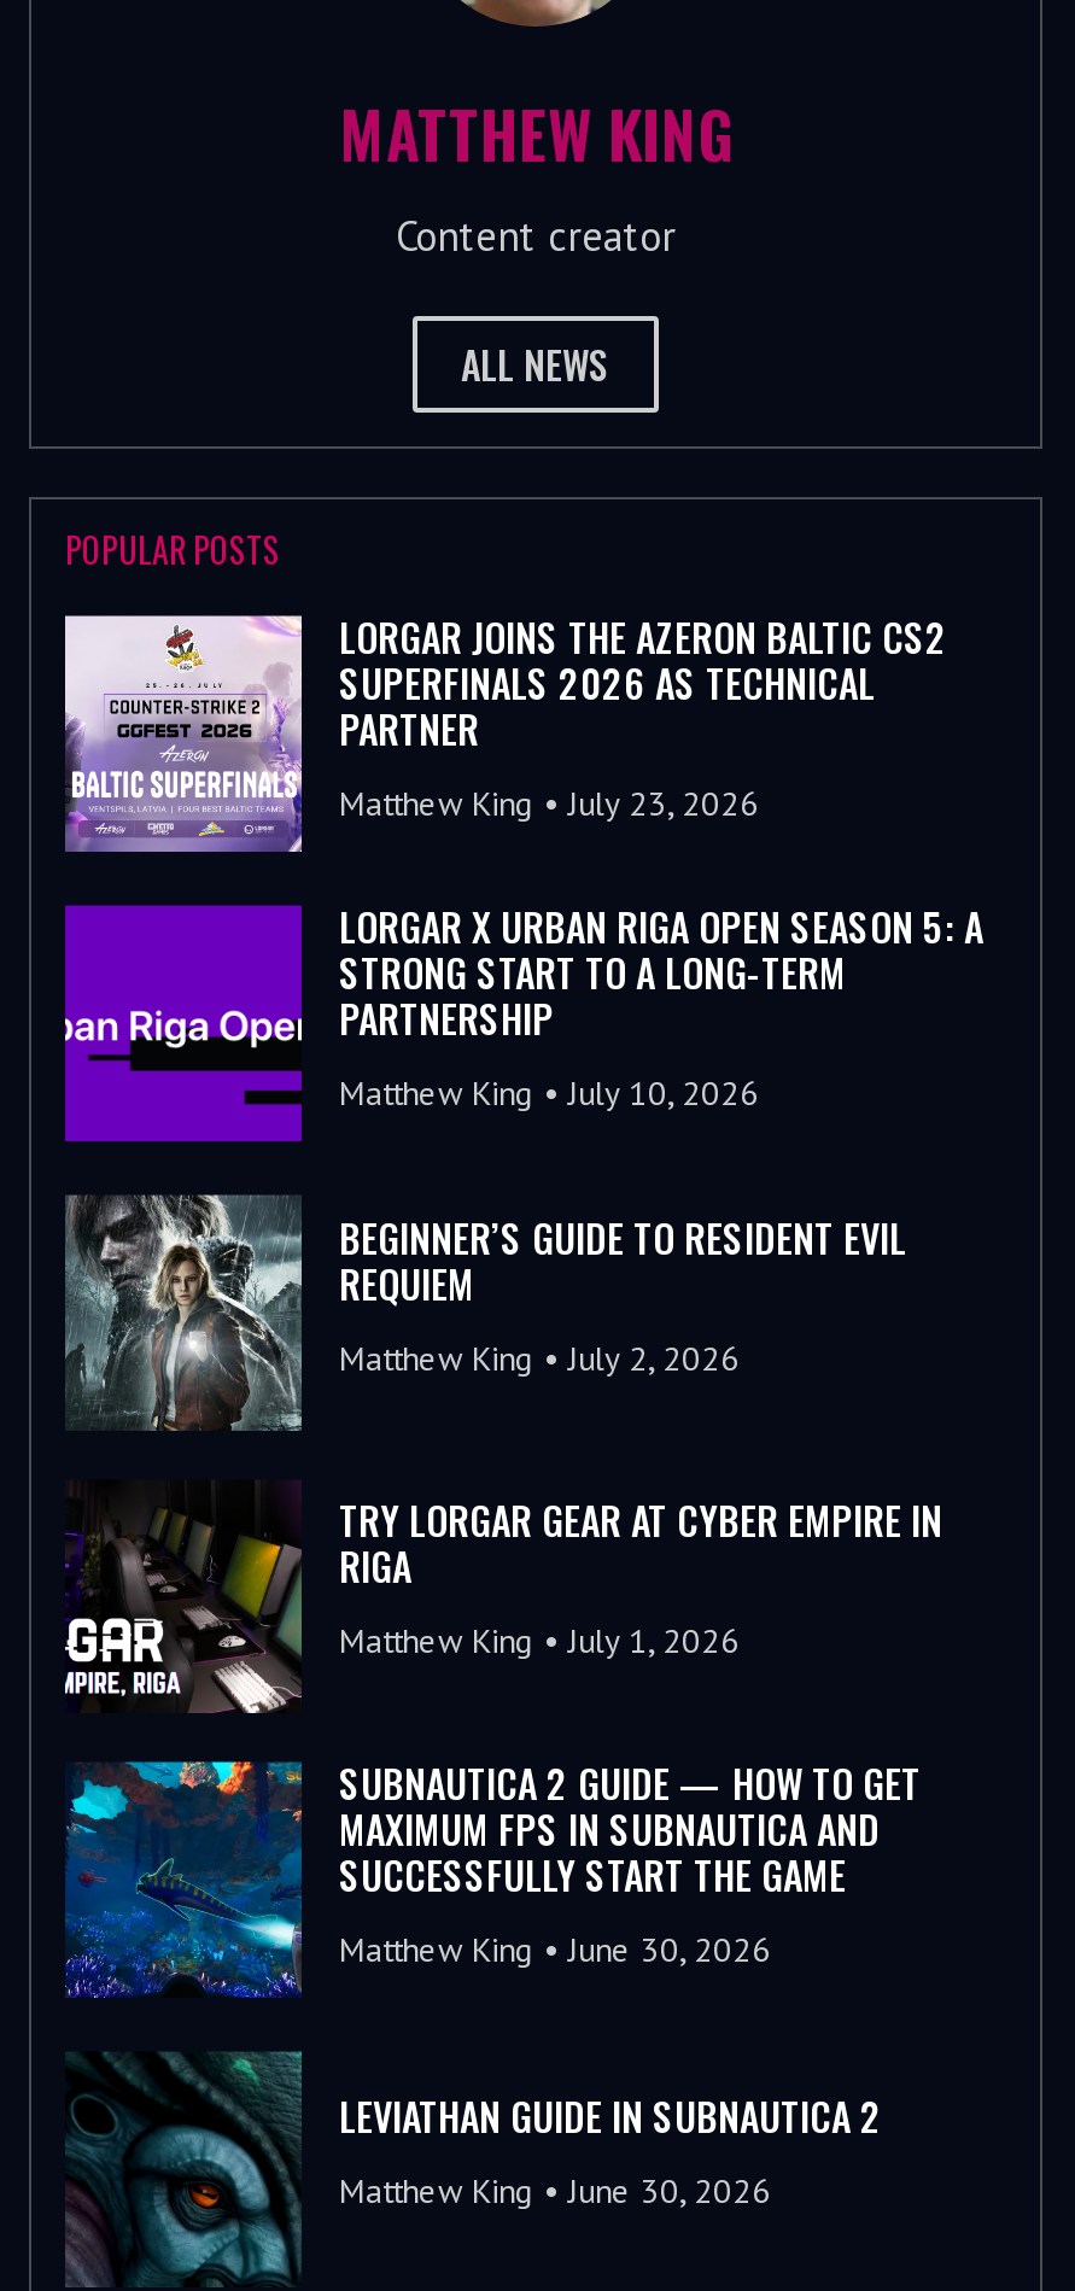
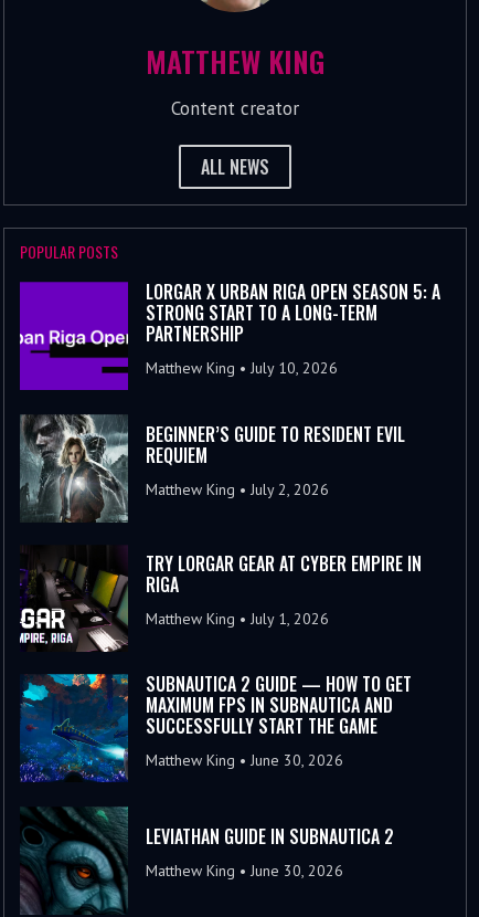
- [image]
- LORGAR JOINS THE AZERON BALTIC CS2
- SUPERFINALS 2026 AS TECHNICAL
- PARTNER
- Matthew King July 23, 2026
